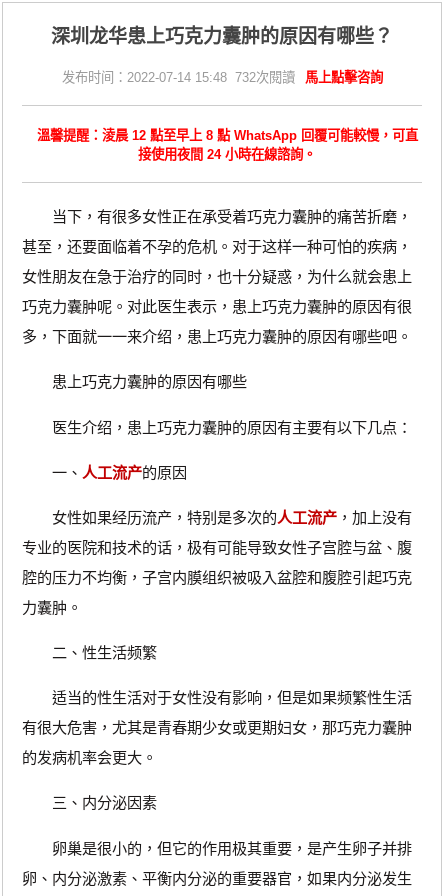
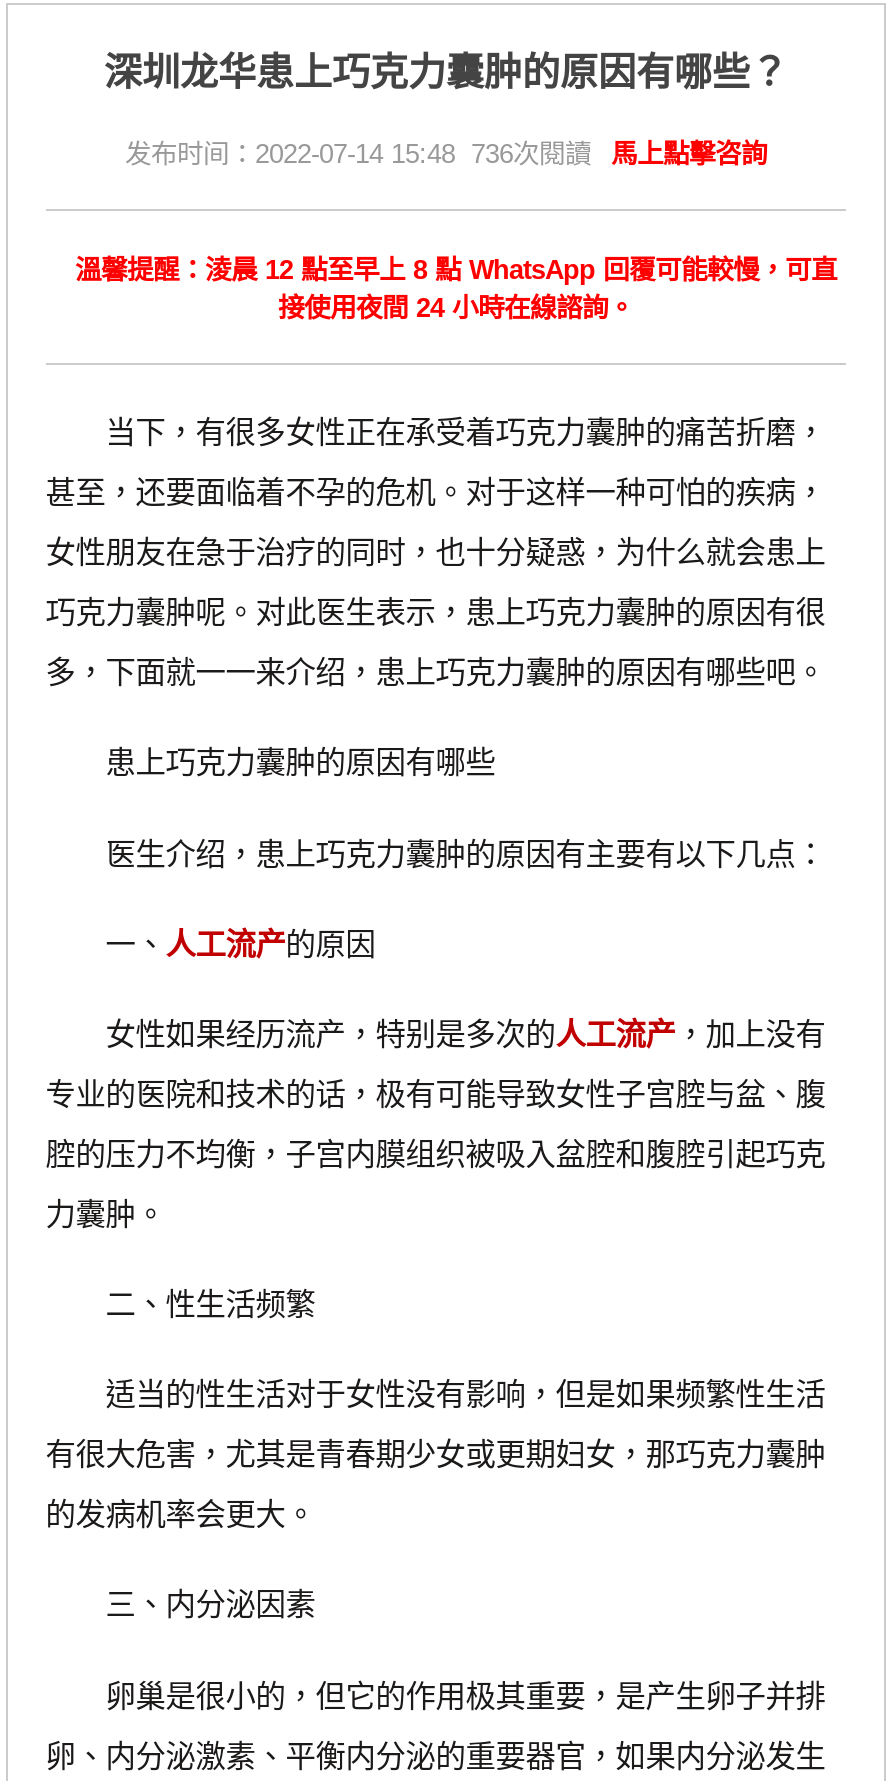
- 发布时间：2022-07-14 15:48 732次閱讀
+ 发布时间：2022-07-14 15:48 736次閱讀
